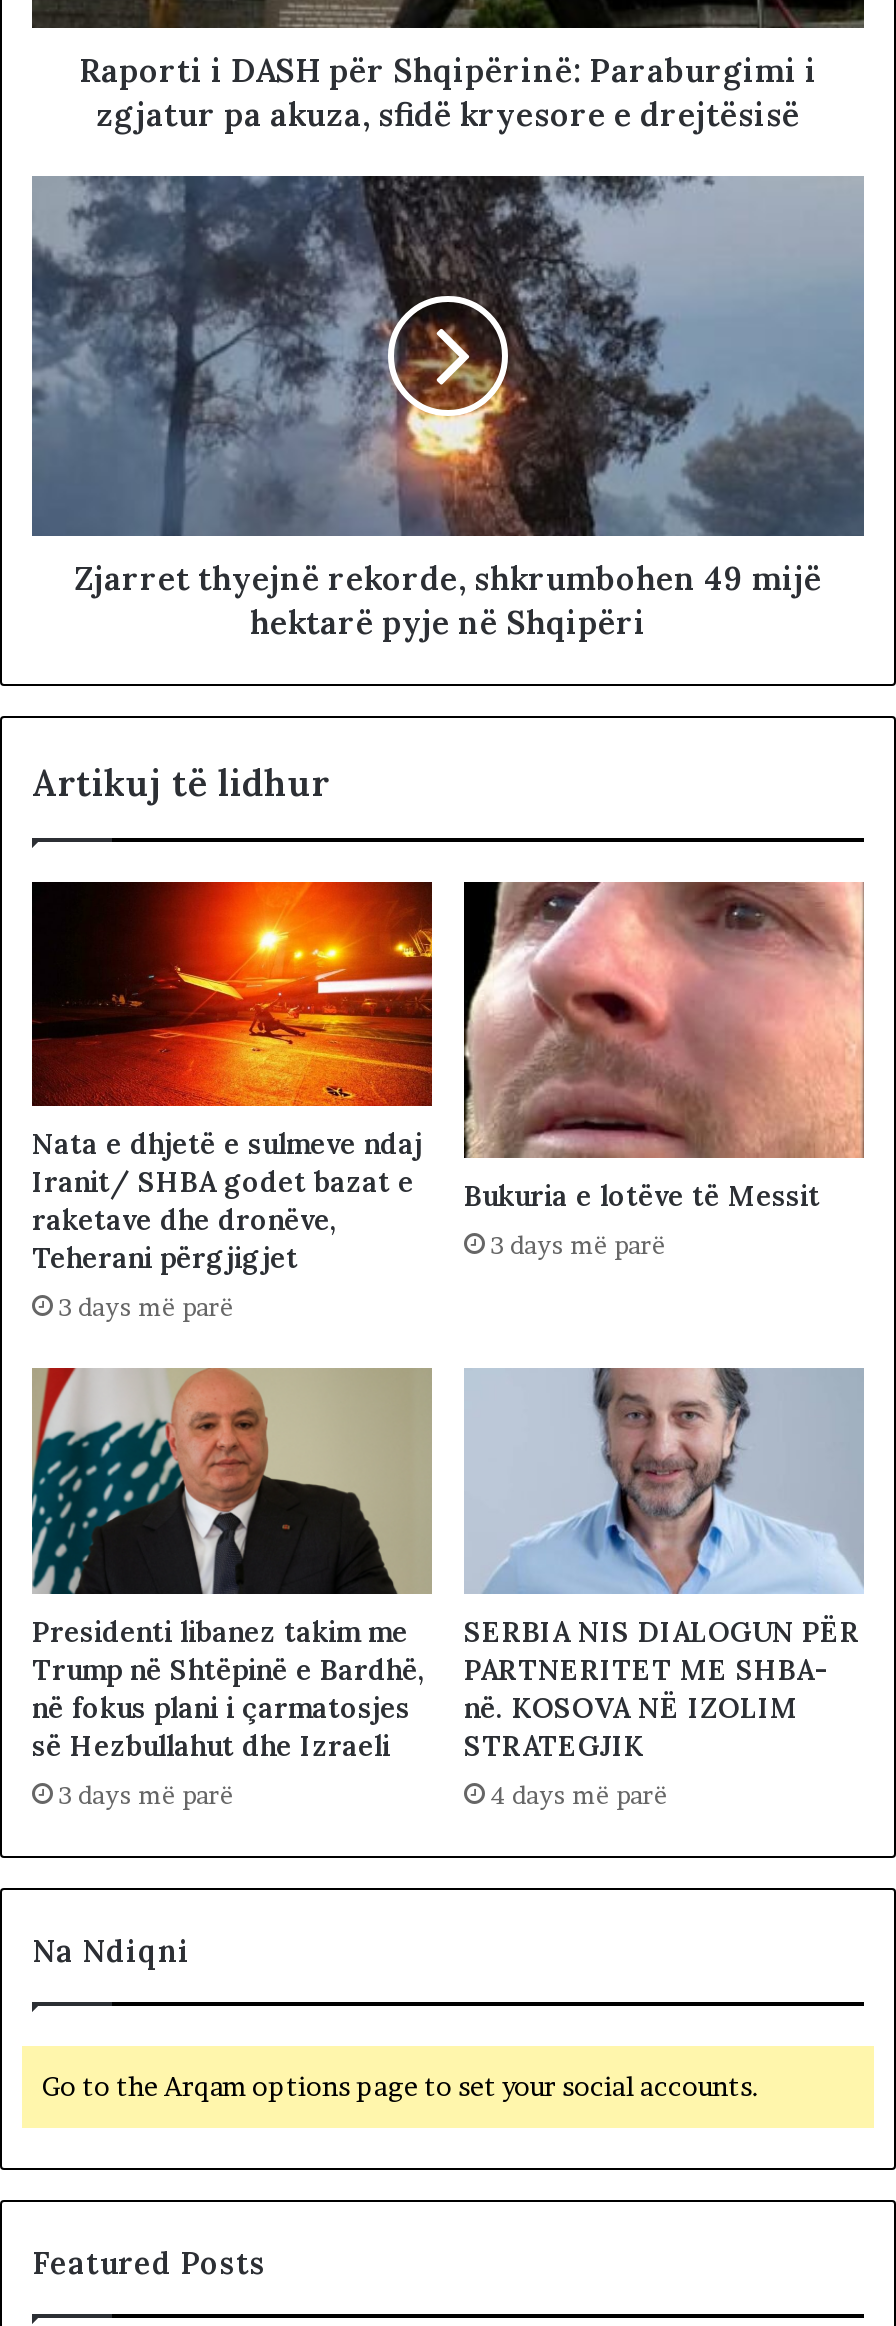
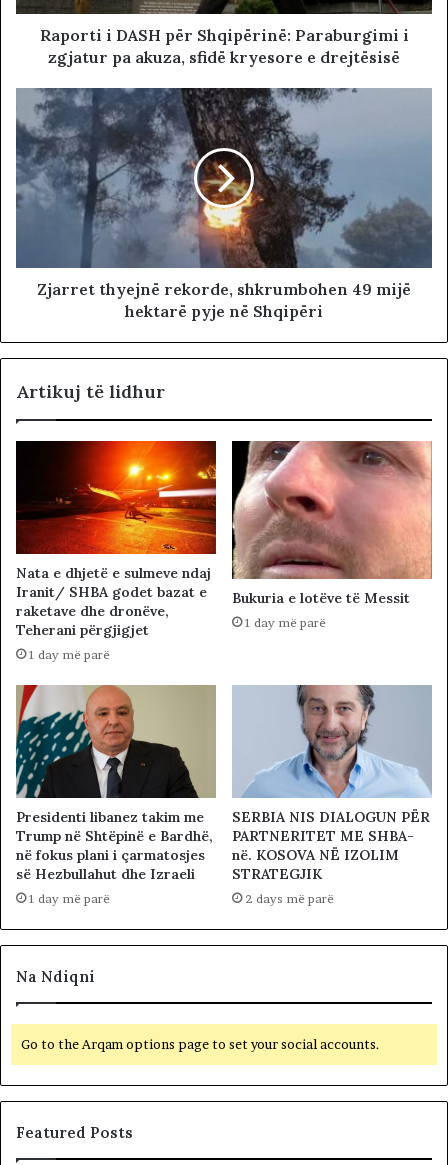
- 3 days më parë
+ 1 day më parë

- 3 days më parë
+ 1 day më parë

- 3 days më parë
+ 1 day më parë

- 4 days më parë
+ 2 days më parë
